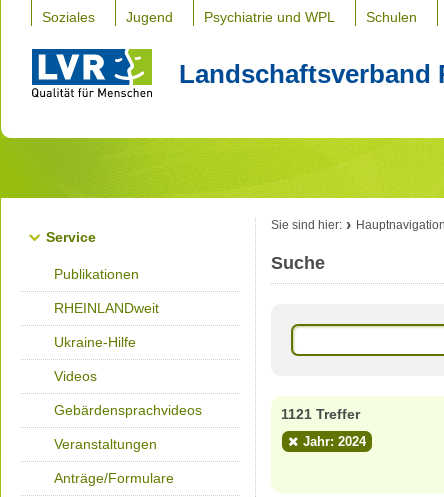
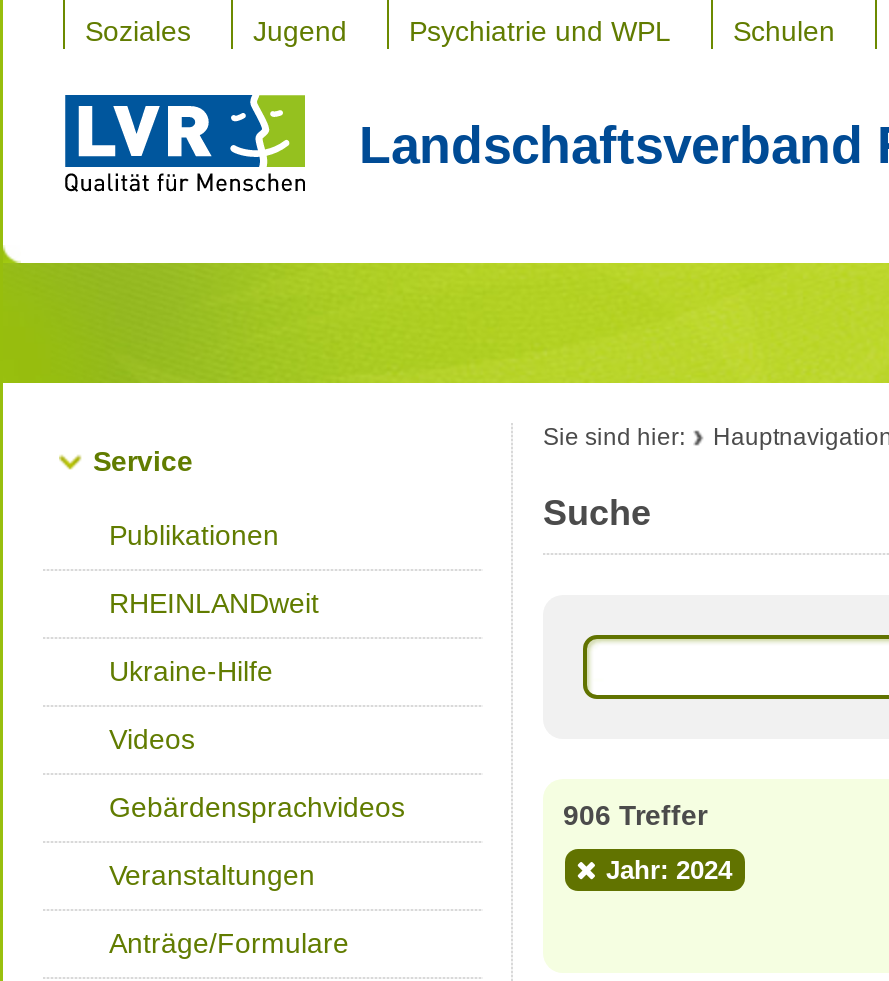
- 1121 Treffer
+ 906 Treffer
